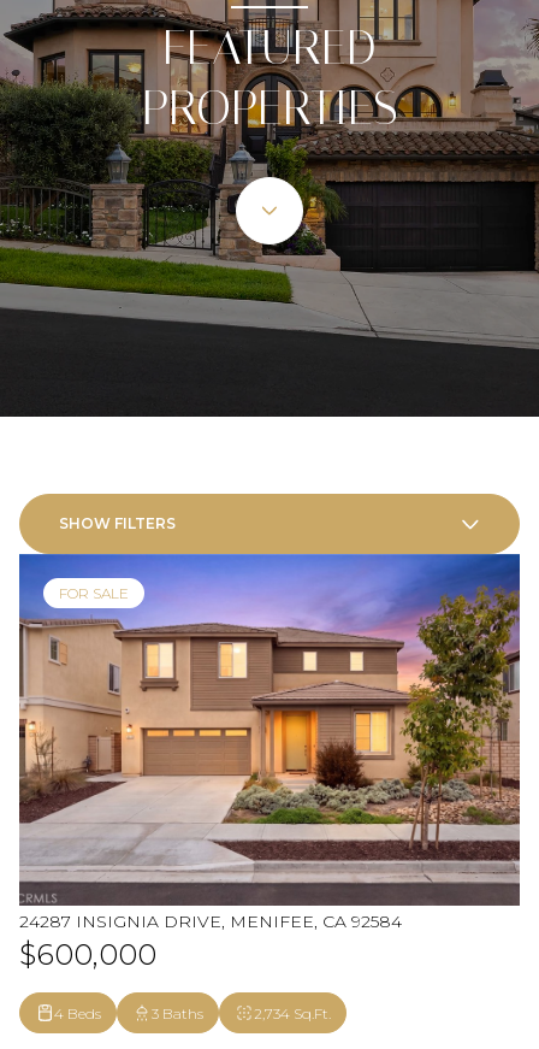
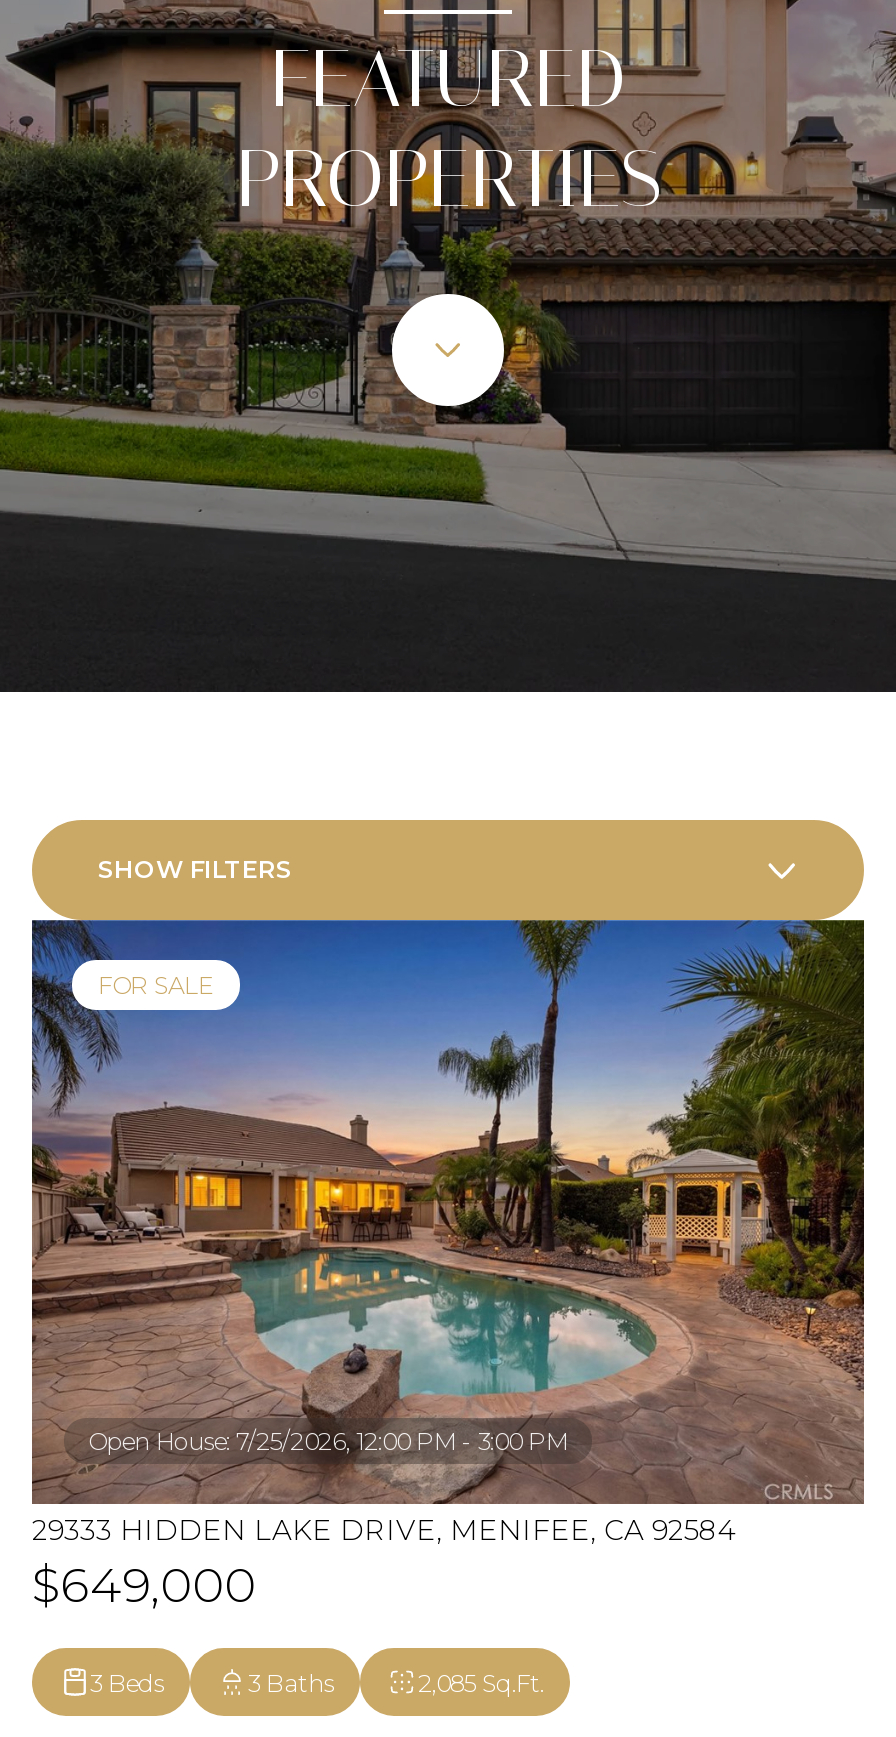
- [image]
- 24287 INSIGNIA DRIVE, MENIFEE, CA 92584
- $600,000
- 4 Beds
+ [image]
+ Open House: 7/25/2026, 12:00 PM - 3:00 PM
+ 29333 HIDDEN LAKE DRIVE, MENIFEE, CA 92584
+ $649,000
+ 3 Beds

- 2,734 Sq.Ft.
+ 2,085 Sq.Ft.
